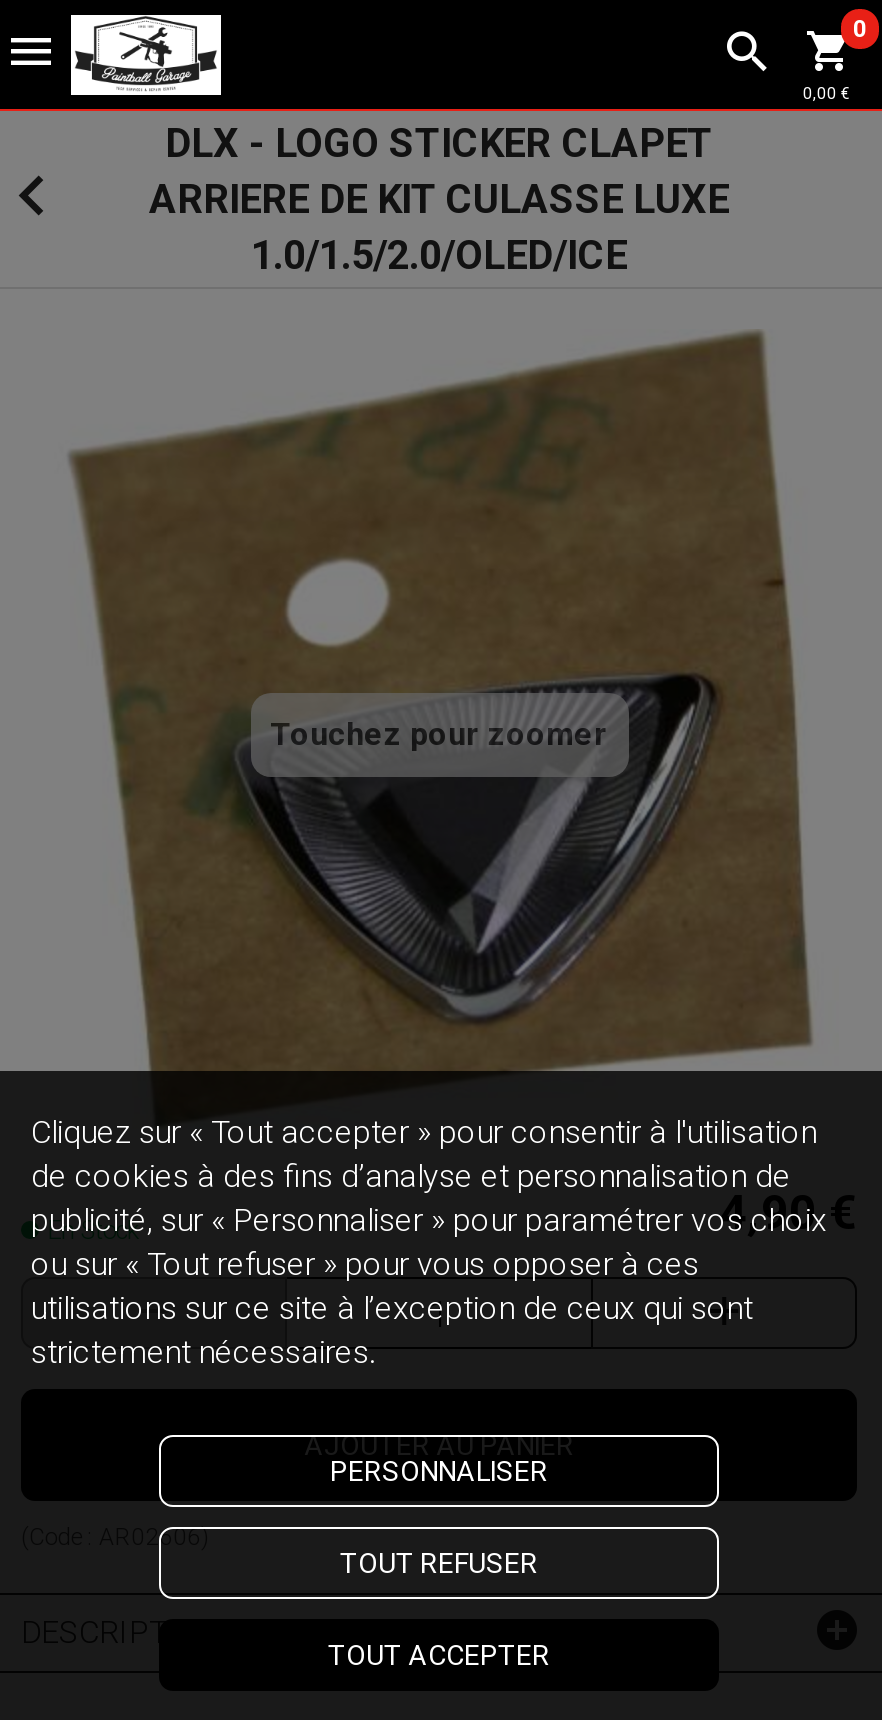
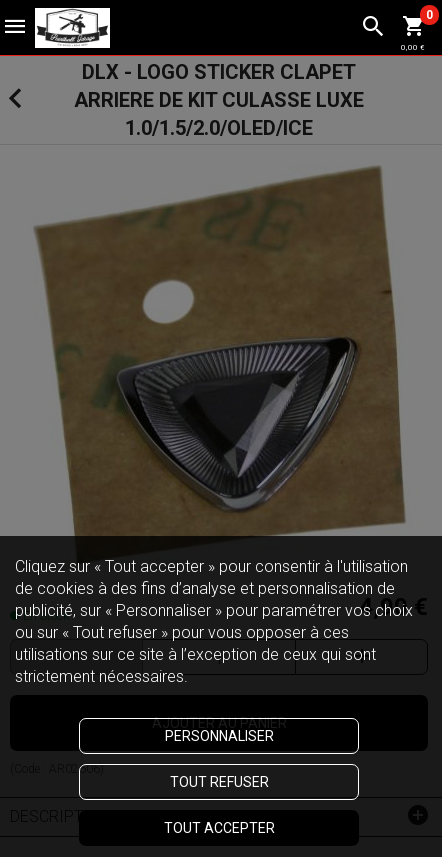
- Touchez pour zoomer
